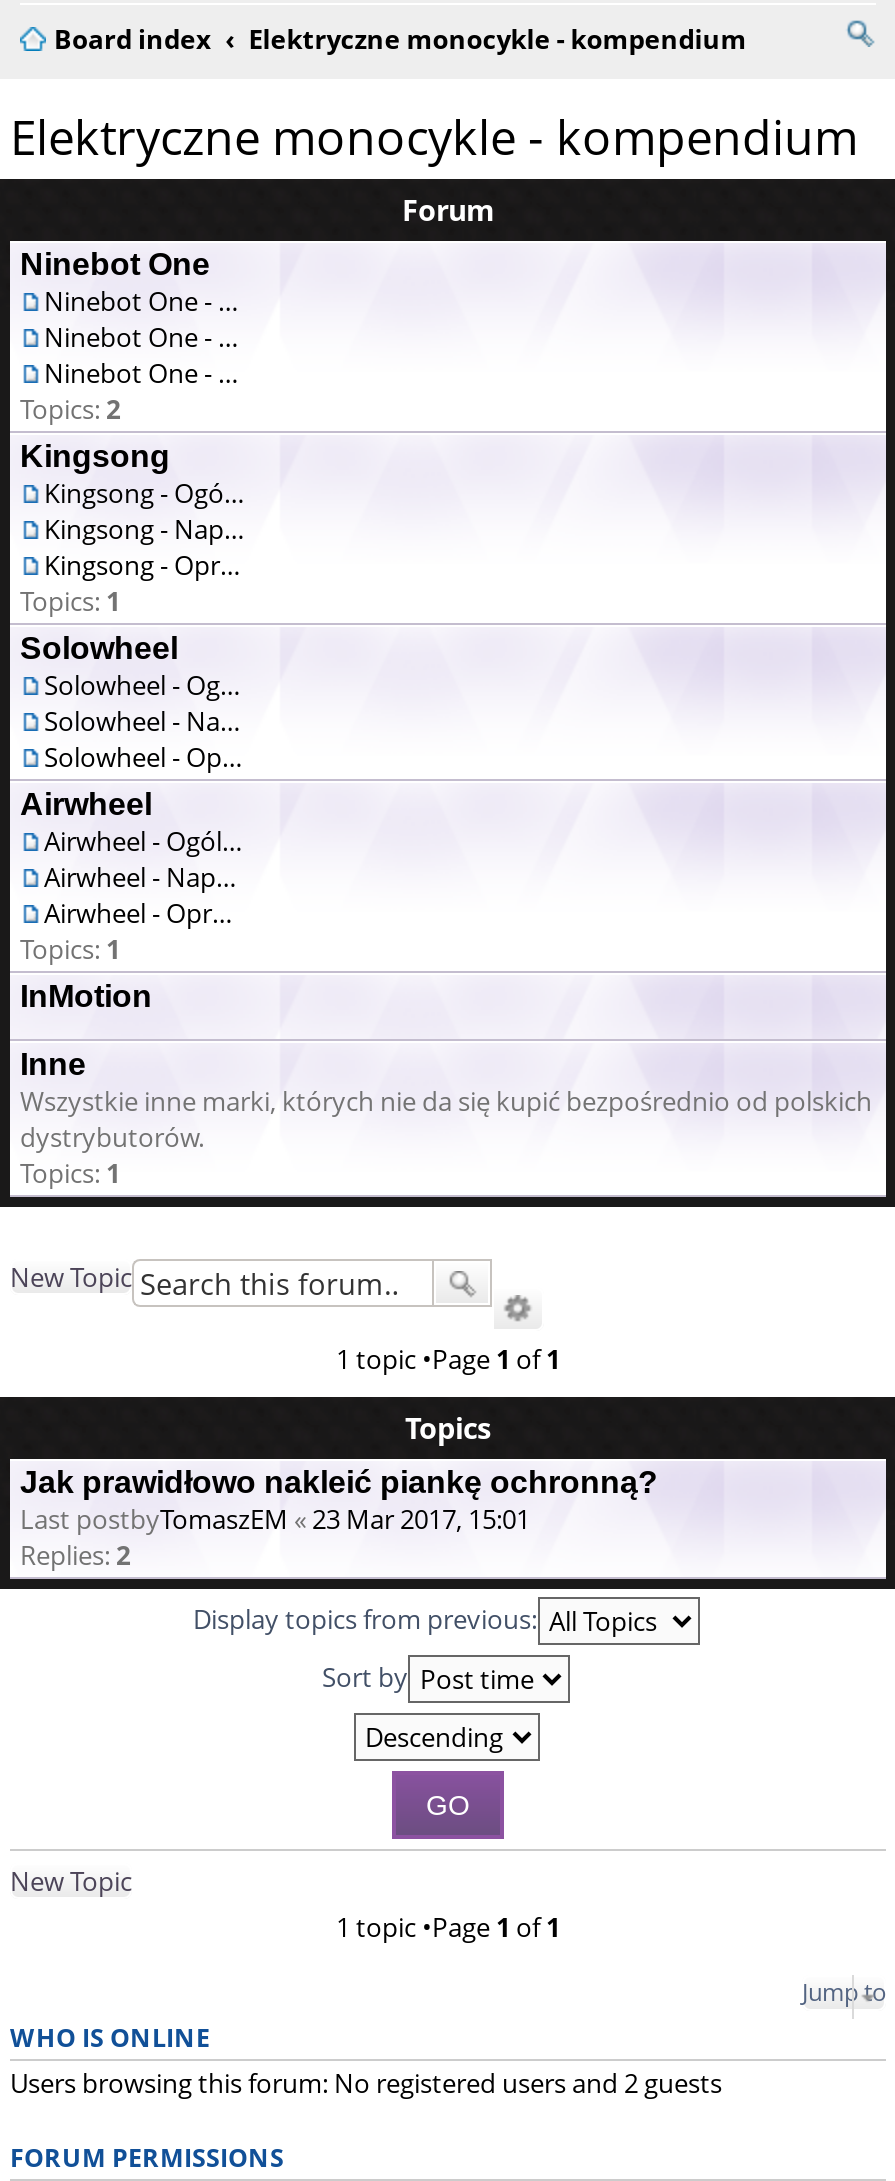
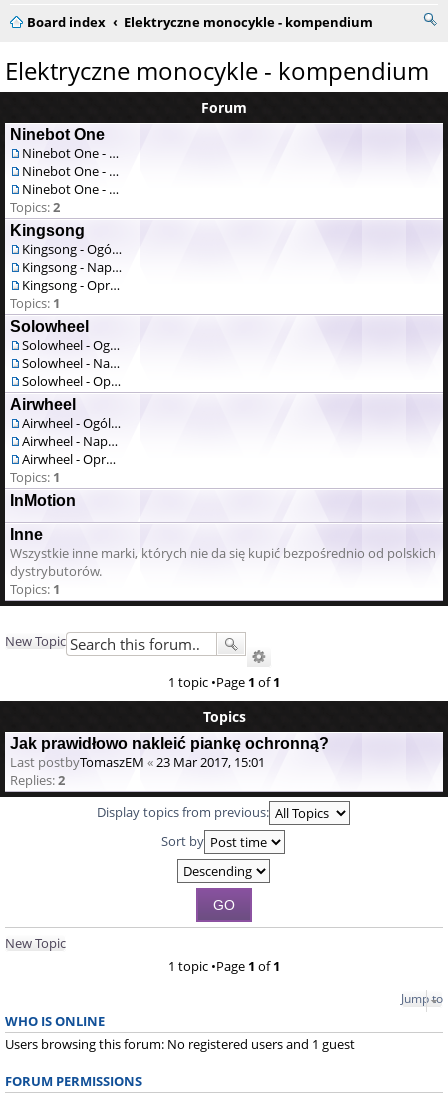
- Users browsing this forum: No registered users and 2 guests
+ Users browsing this forum: No registered users and 1 guest
